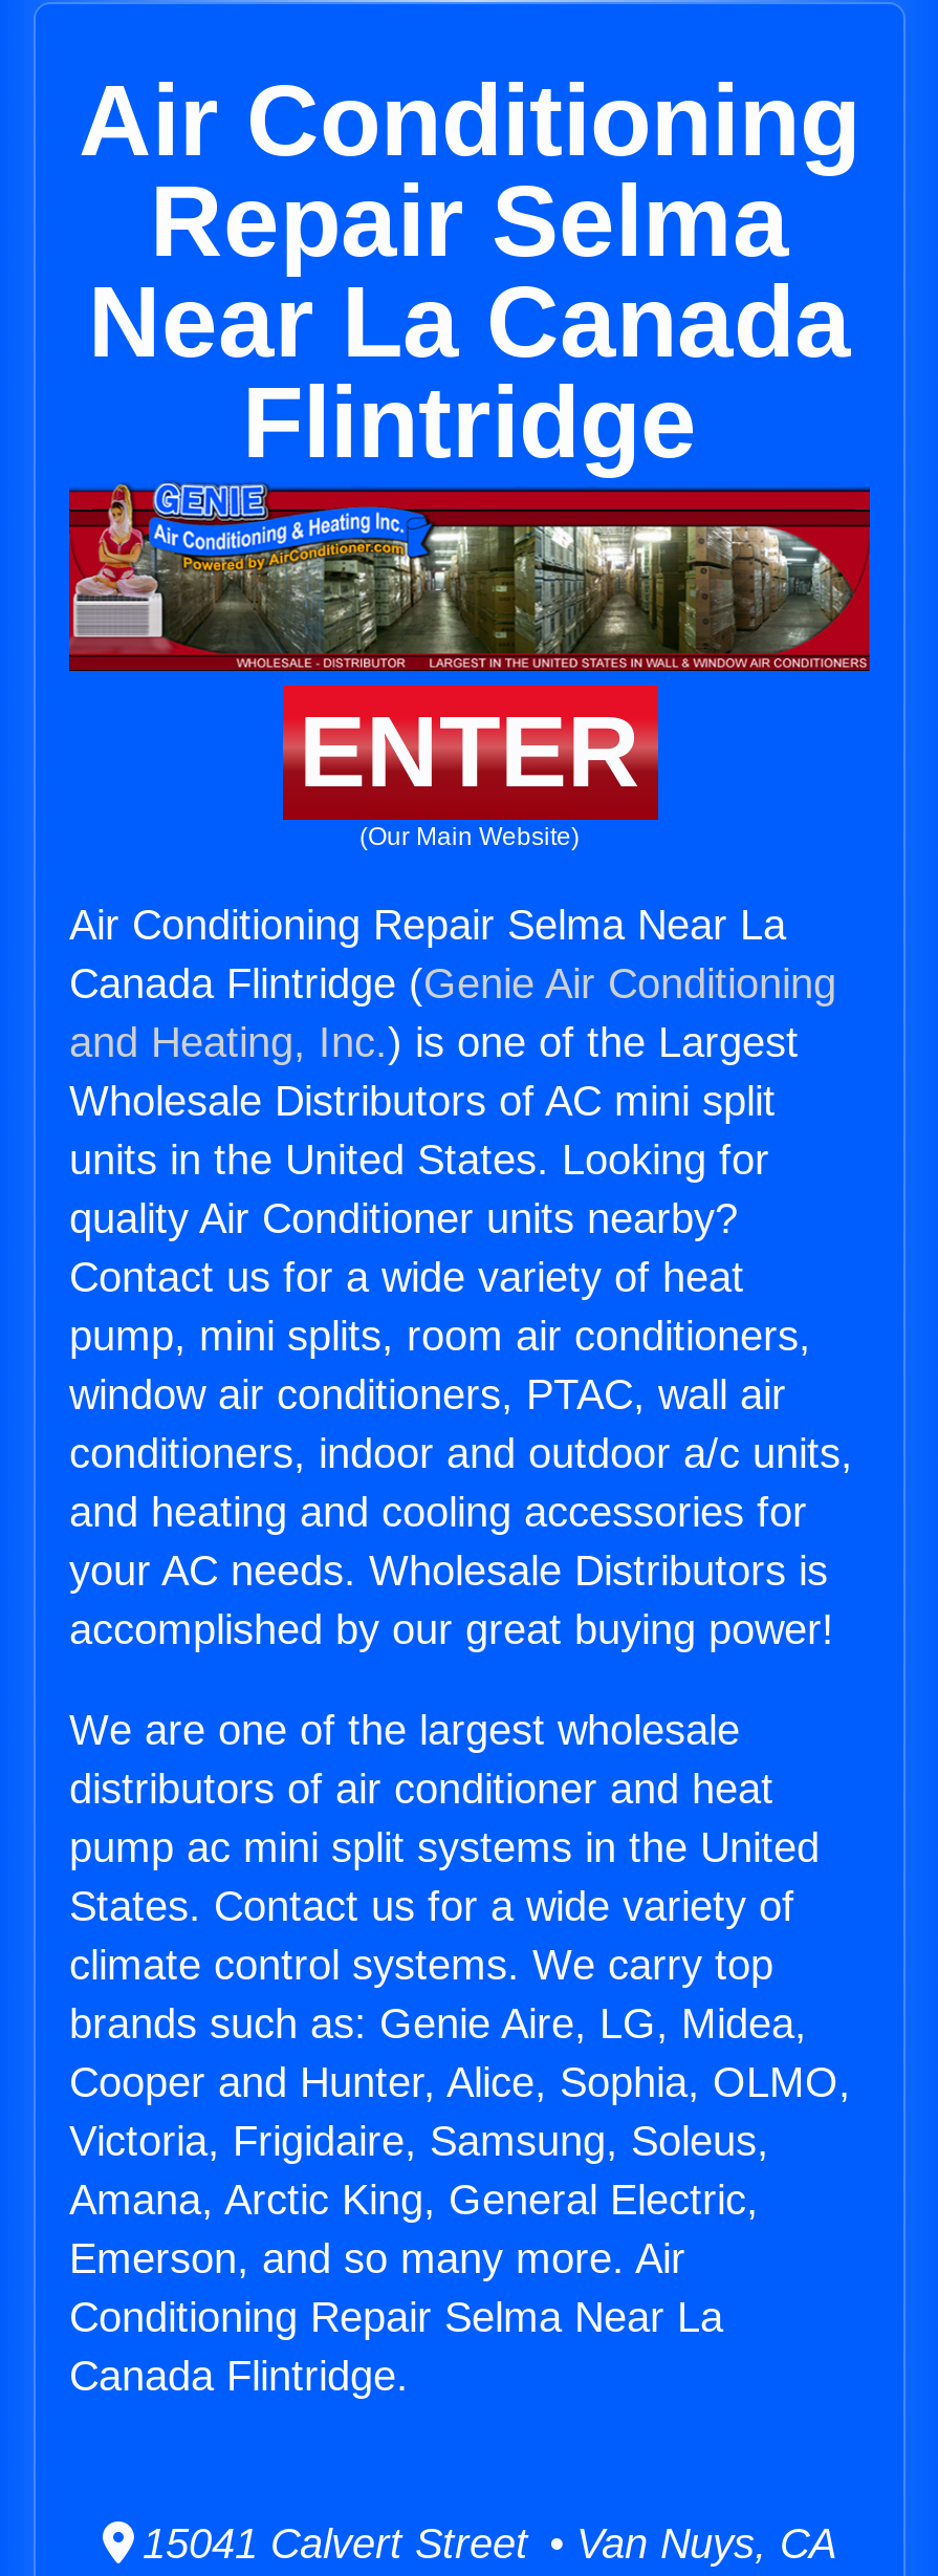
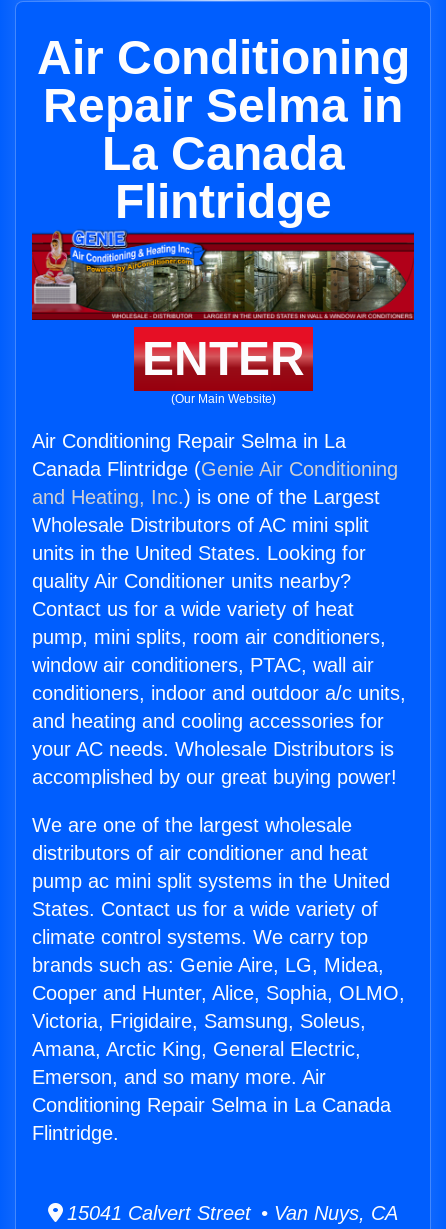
- Repair Selma
- Near La Canada
+ Repair Selma in
+ La Canada

- Air Conditioning Repair Selma Near La
+ Air Conditioning Repair Selma in La

- Conditioning Repair Selma Near La
- Canada Flintridge.
+ Conditioning Repair Selma in La Canada
+ Flintridge.
